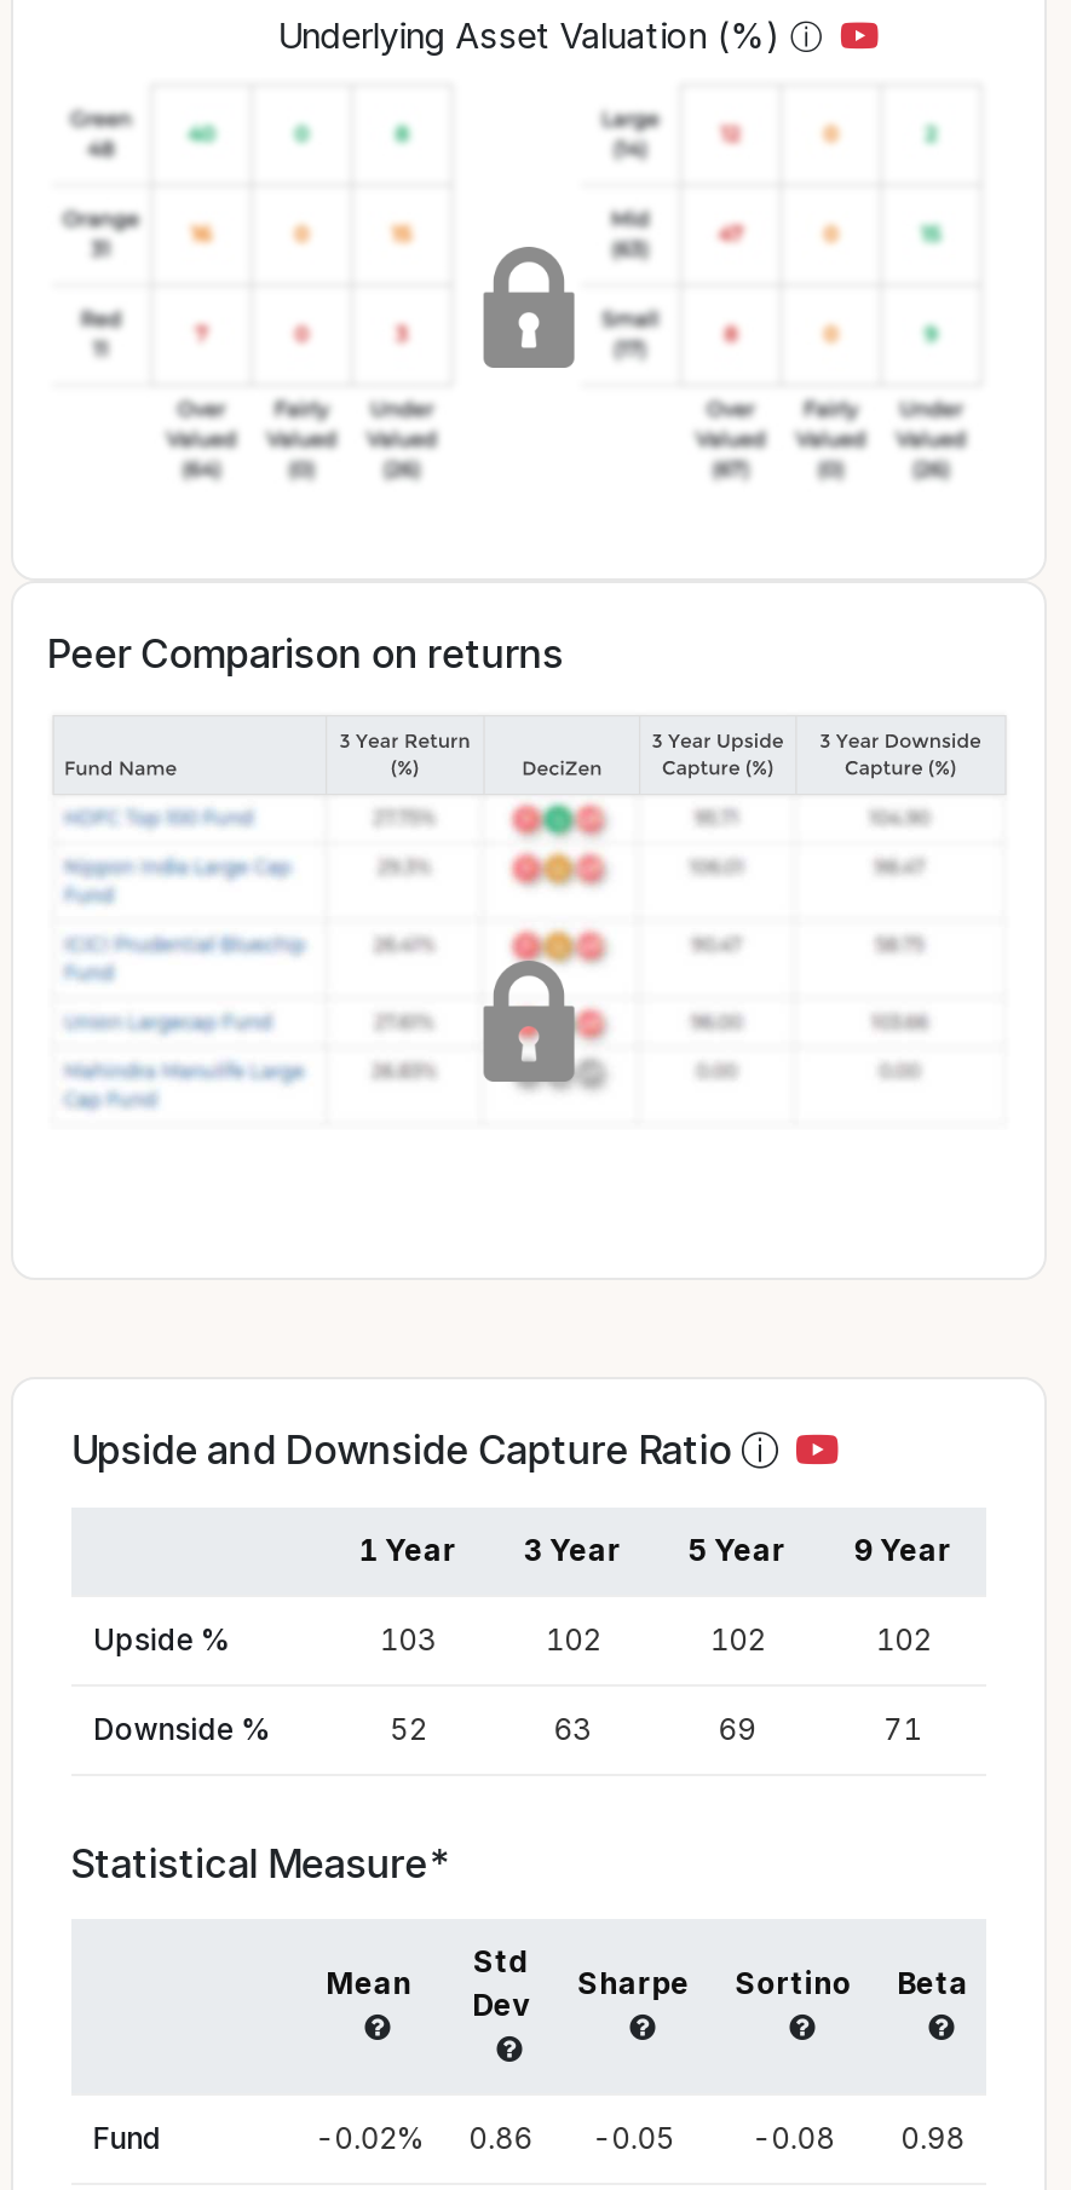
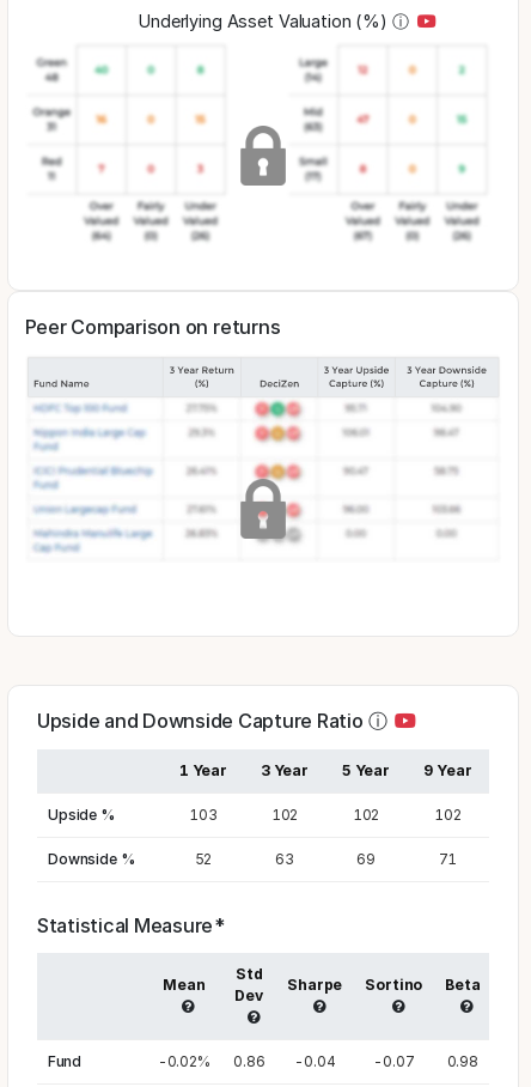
- -0.02% 0.86 -0.05
+ -0.02% 0.86 -0.04

- -0.08
+ -0.07
